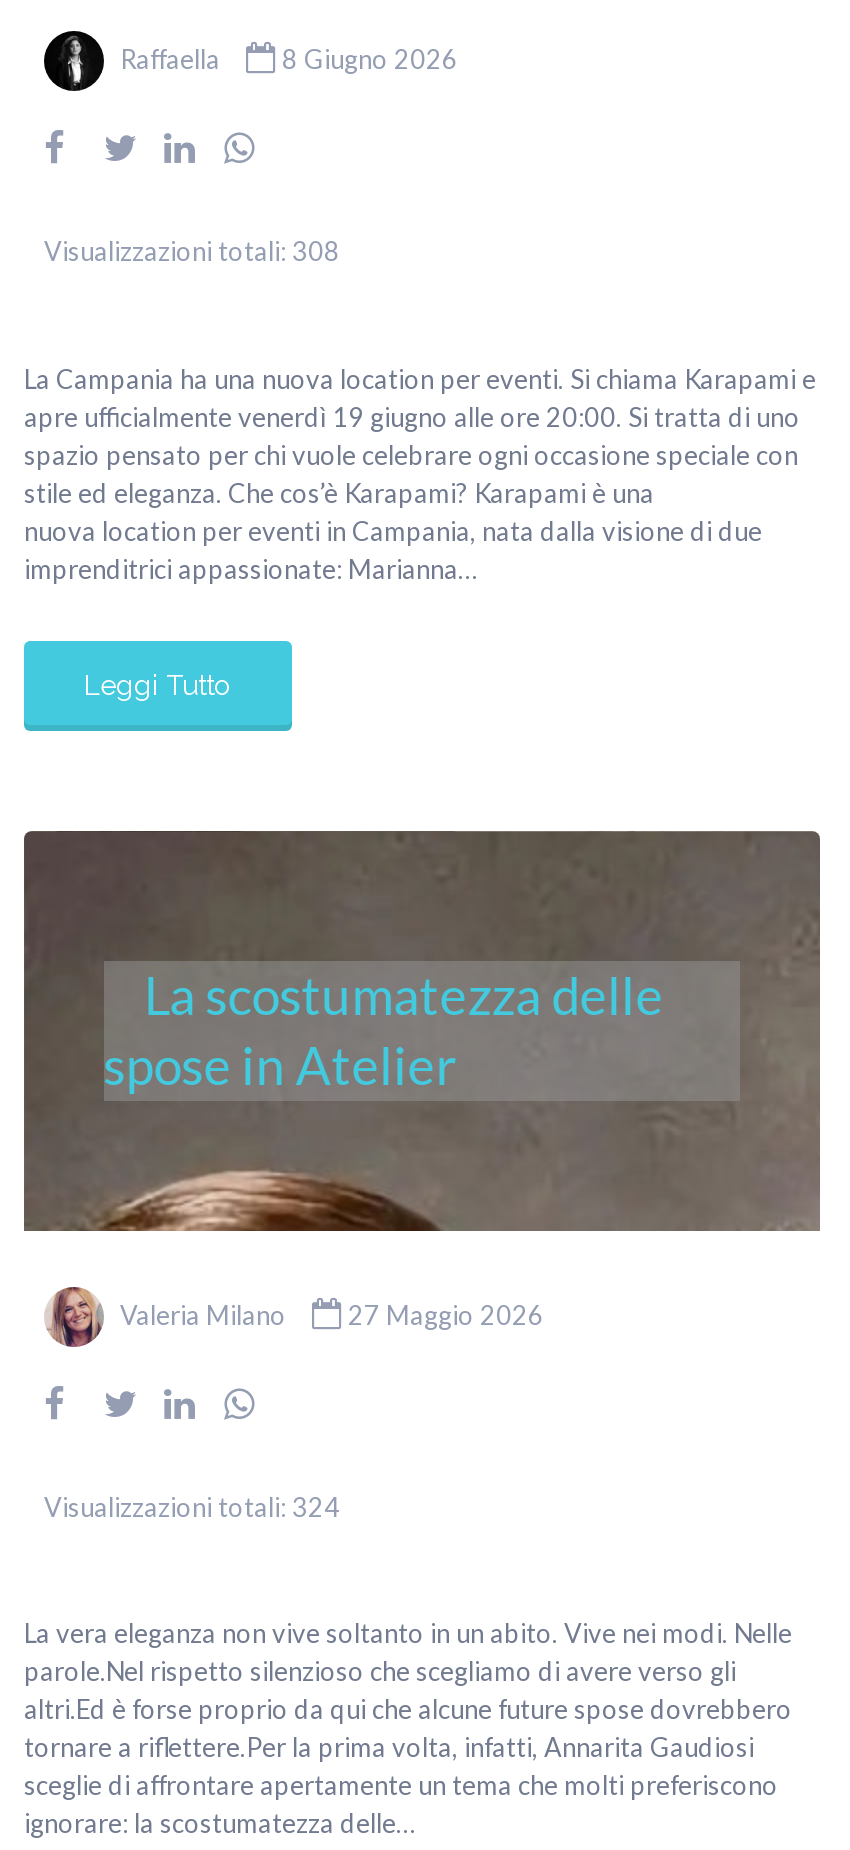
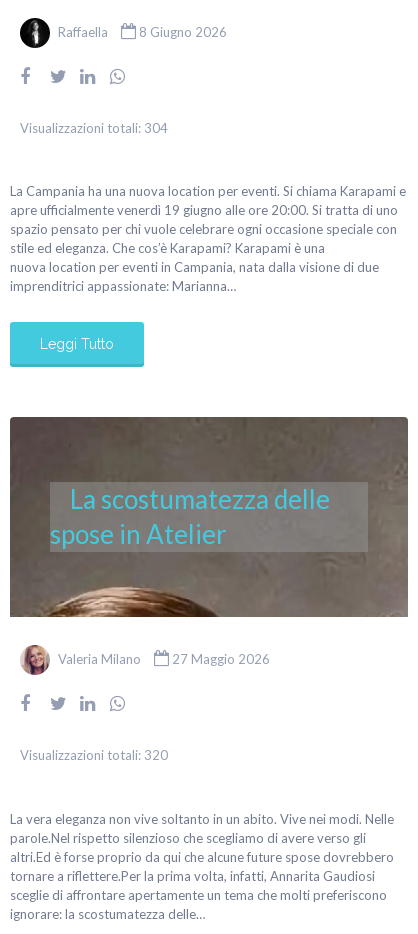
- Visualizzazioni totali: 308
+ Visualizzazioni totali: 304

- Visualizzazioni totali: 324
+ Visualizzazioni totali: 320
